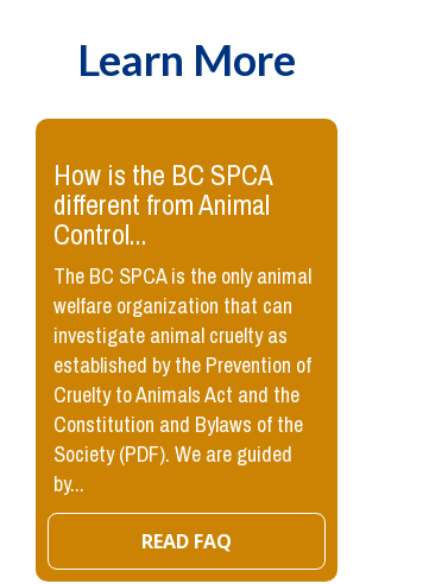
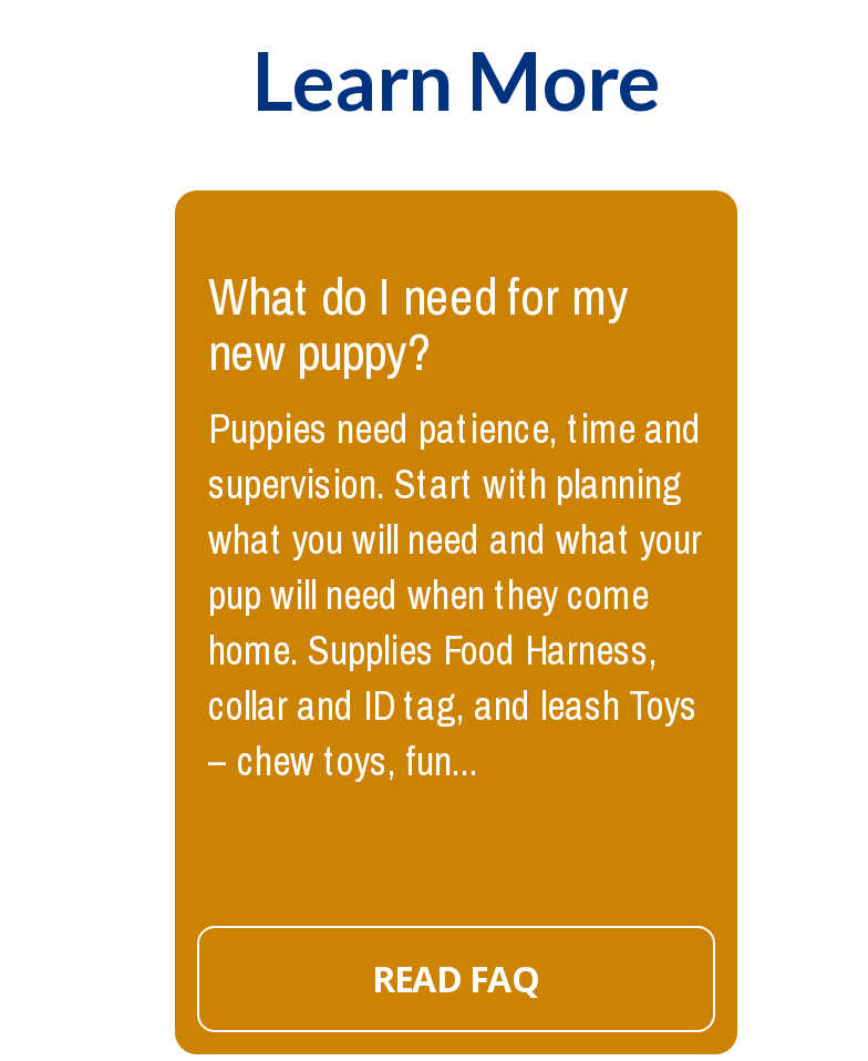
- How is the BC SPCA
- different from Animal
- Control...
- The BC SPCA is the only animal
- welfare organization that can
- investigate animal cruelty as
- established by the Prevention of
- Cruelty to Animals Act and the
- Constitution and Bylaws of the
- Society (PDF). We are guided
- by...
+ What do I need for my
+ new puppy?
+ Puppies need patience, time and
+ supervision. Start with planning
+ what you will need and what your
+ pup will need when they come
+ home. Supplies Food Harness,
+ collar and ID tag, and leash Toys
+ – chew toys, fun...
